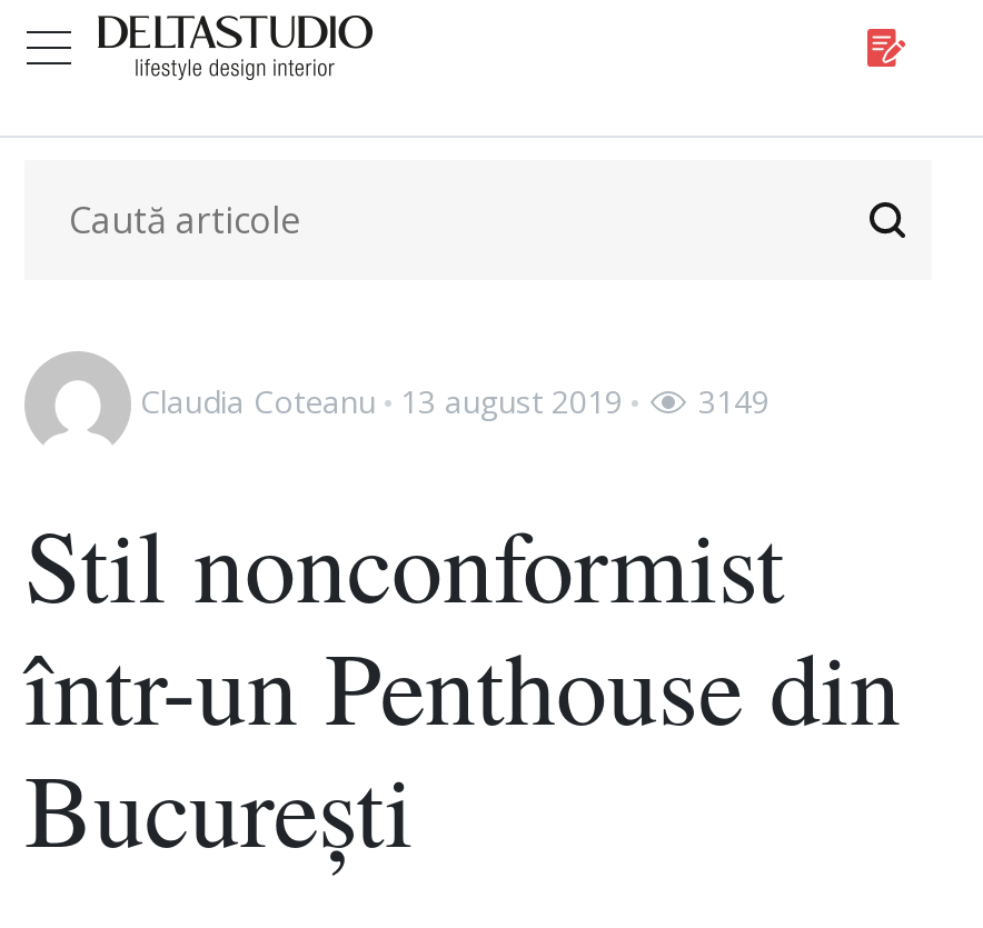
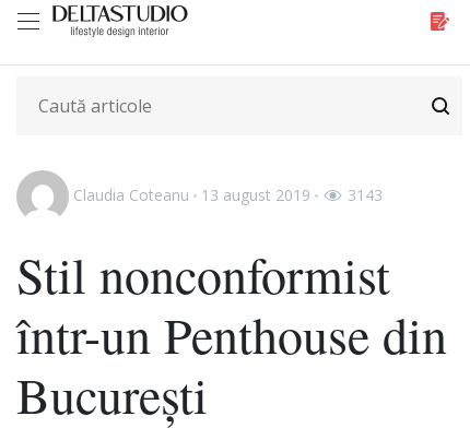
- Claudia Coteanu 13 august 2019 3149
+ Claudia Coteanu 13 august 2019 3143
